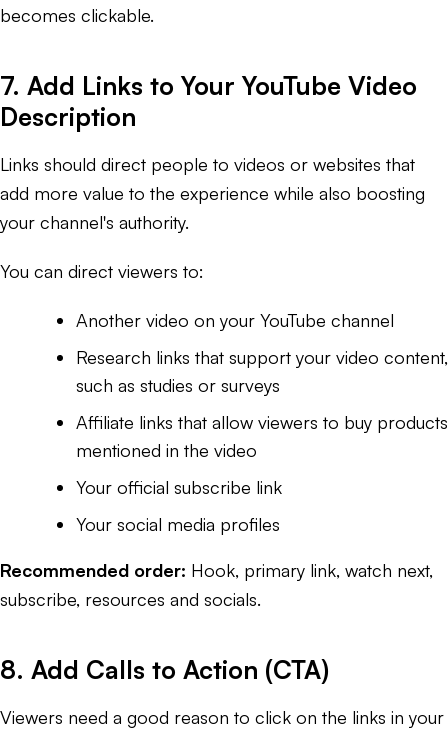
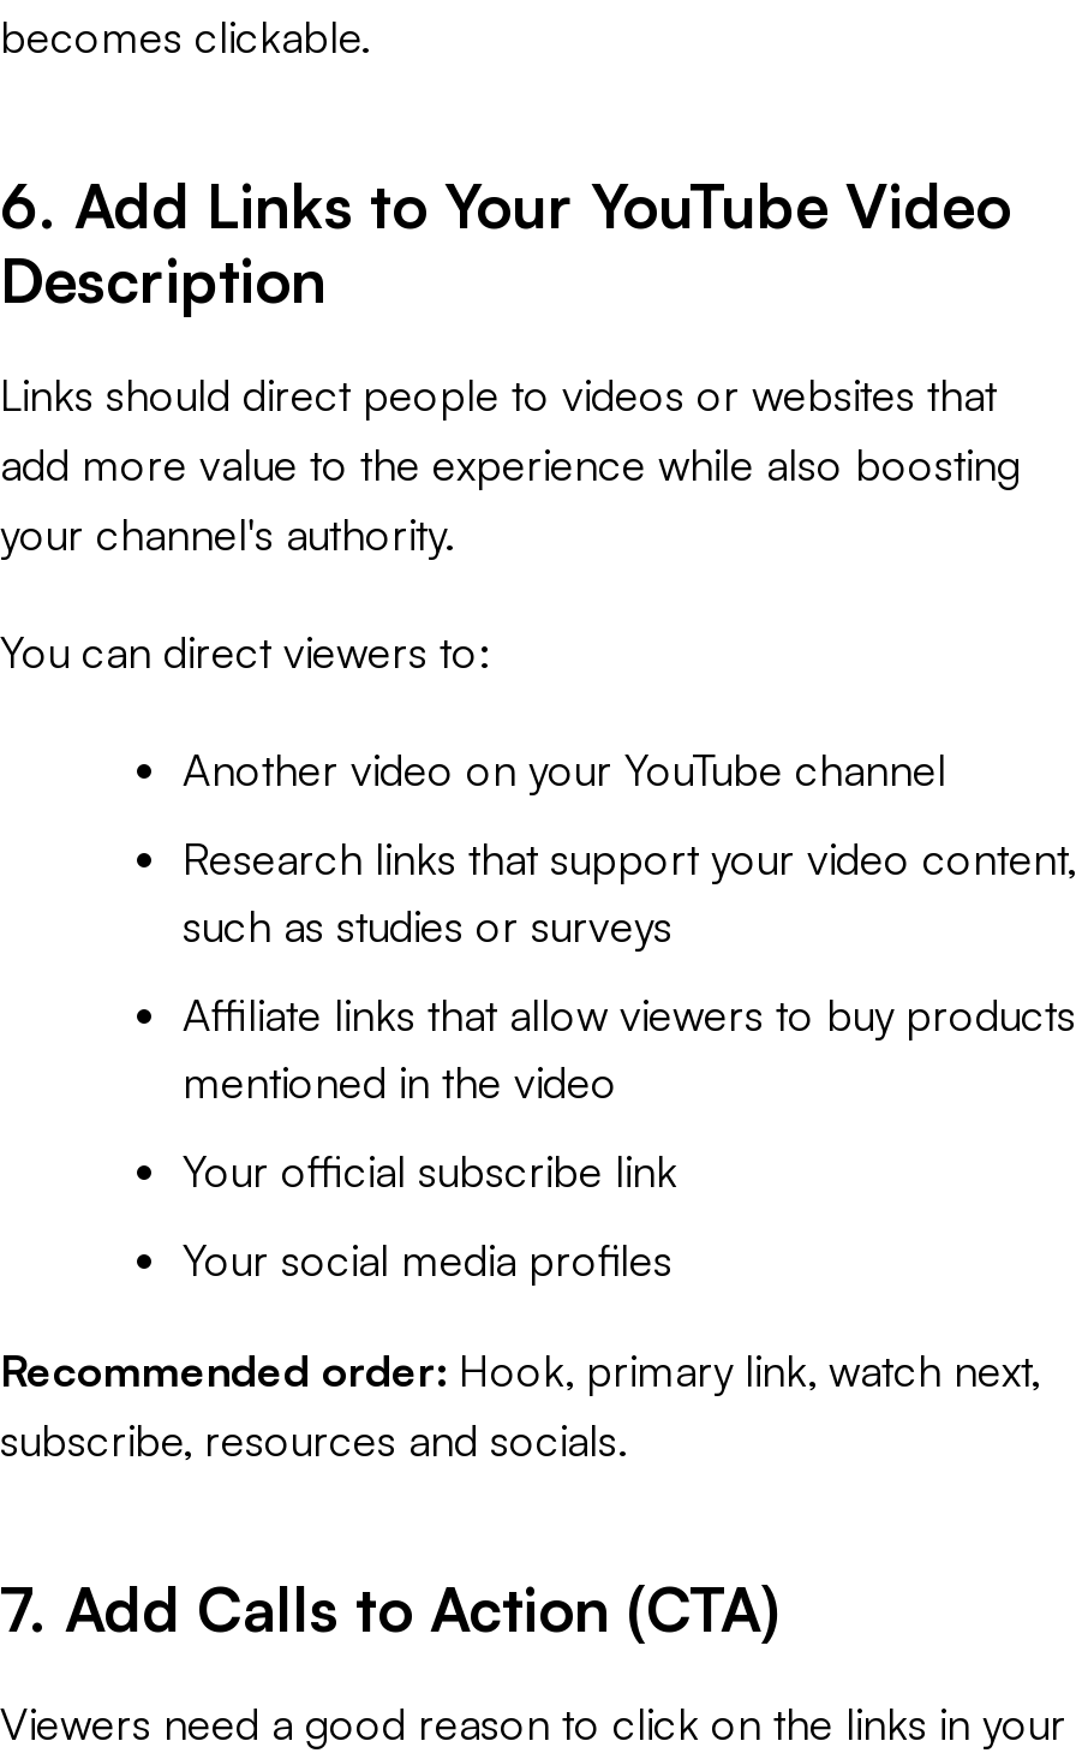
- 7. Add Links to Your YouTube Video
+ 6. Add Links to Your YouTube Video

- 8. Add Calls to Action (CTA)
+ 7. Add Calls to Action (CTA)
